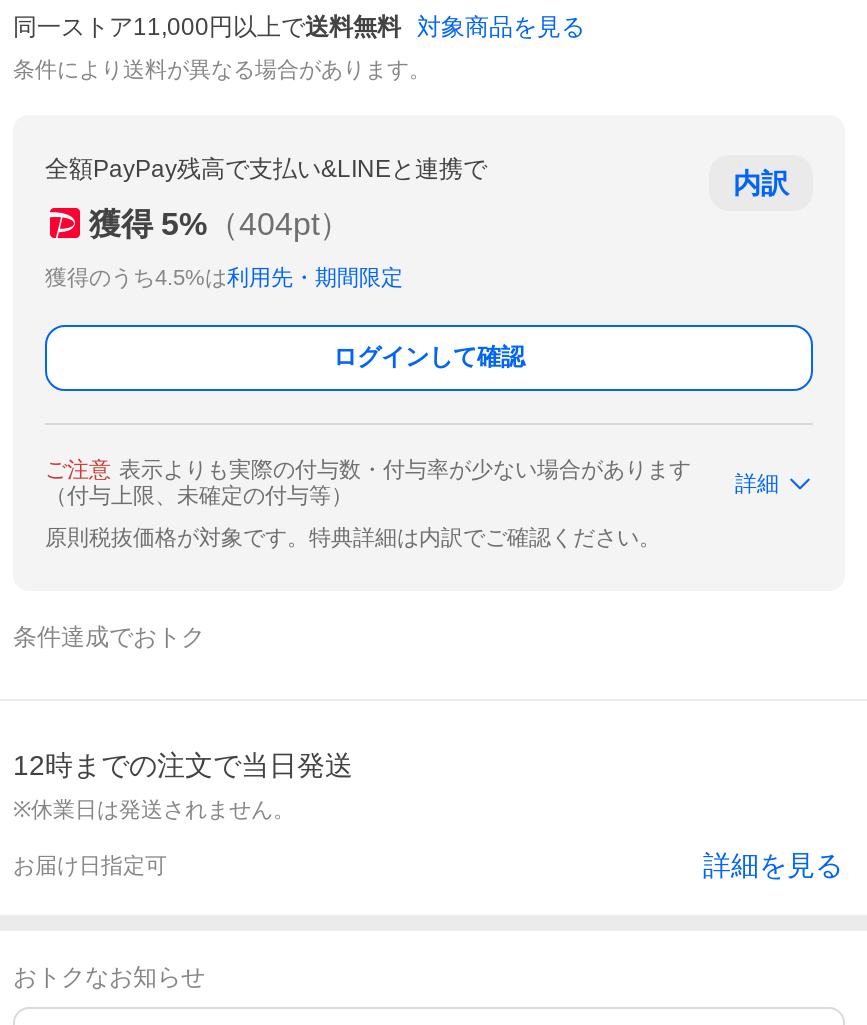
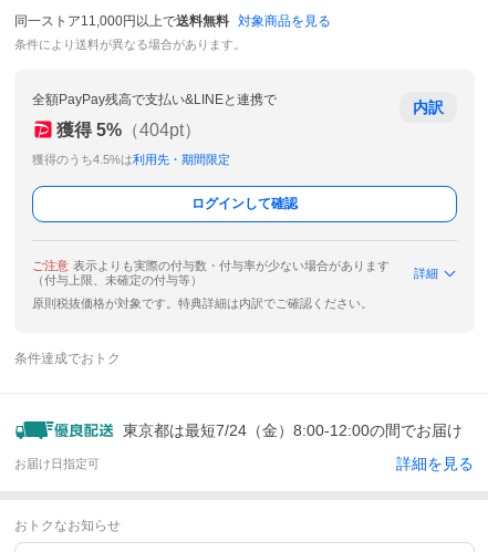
- 12時までの注文で当日発送
- ※休業日は発送されません。
+ 東京都は最短7/24（金）8:00-12:00の間でお届け
